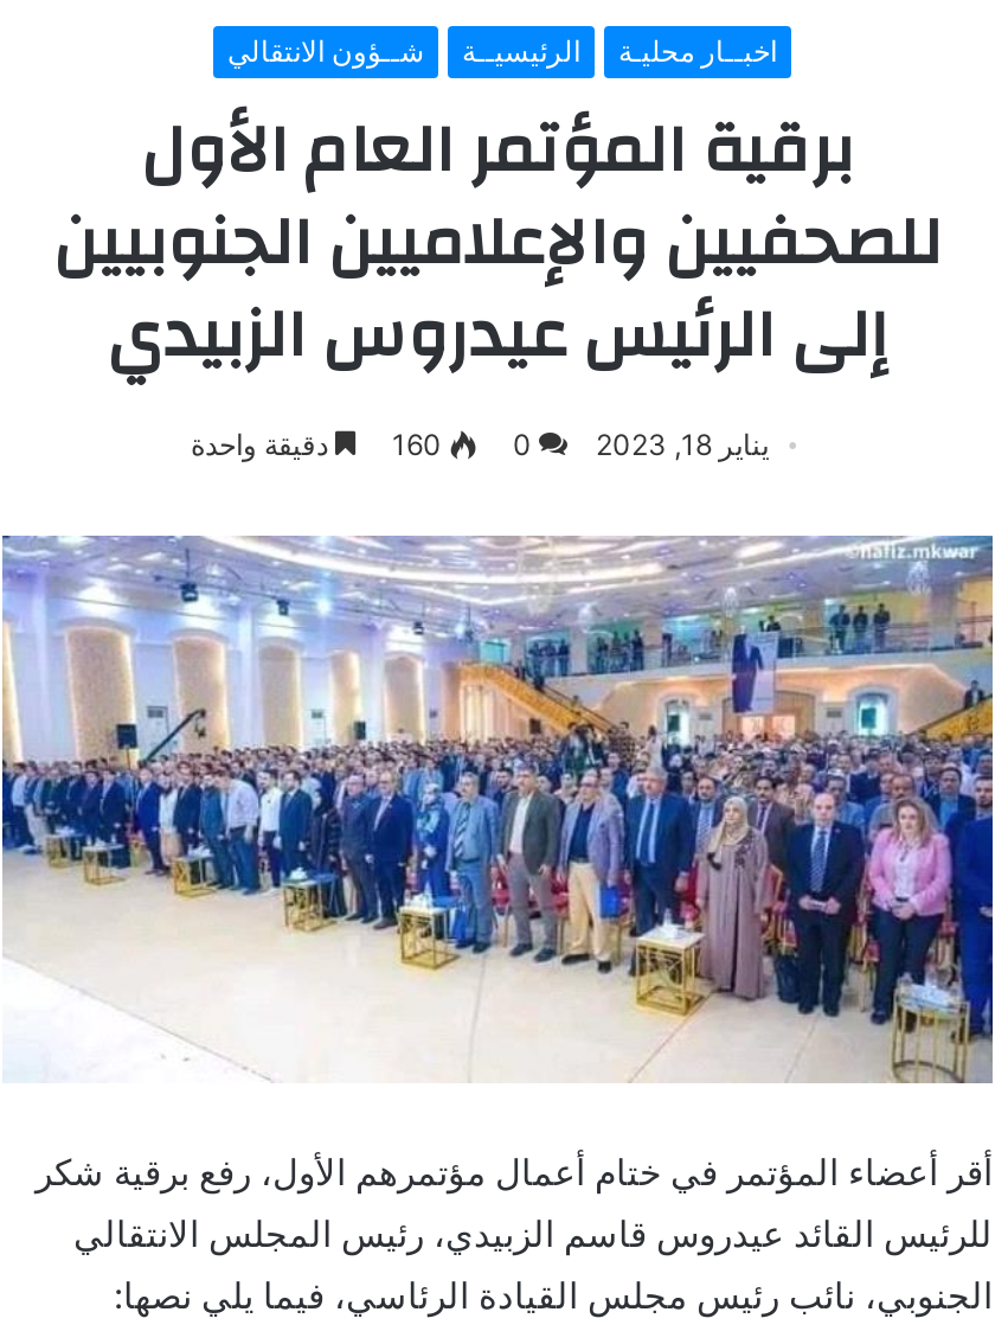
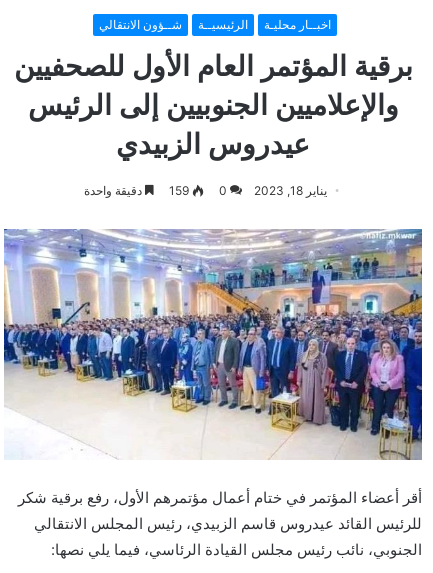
- 0 160 دقيقة واحدة
+ 0 159 دقيقة واحدة
